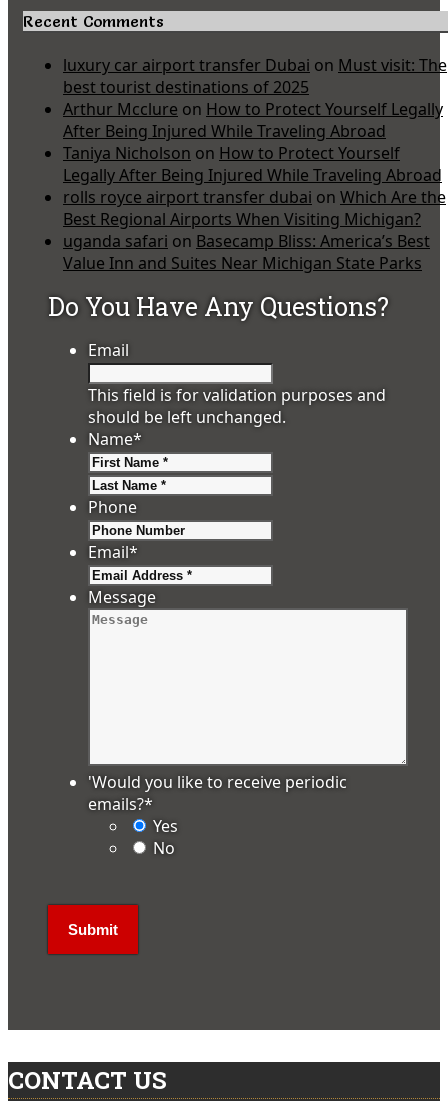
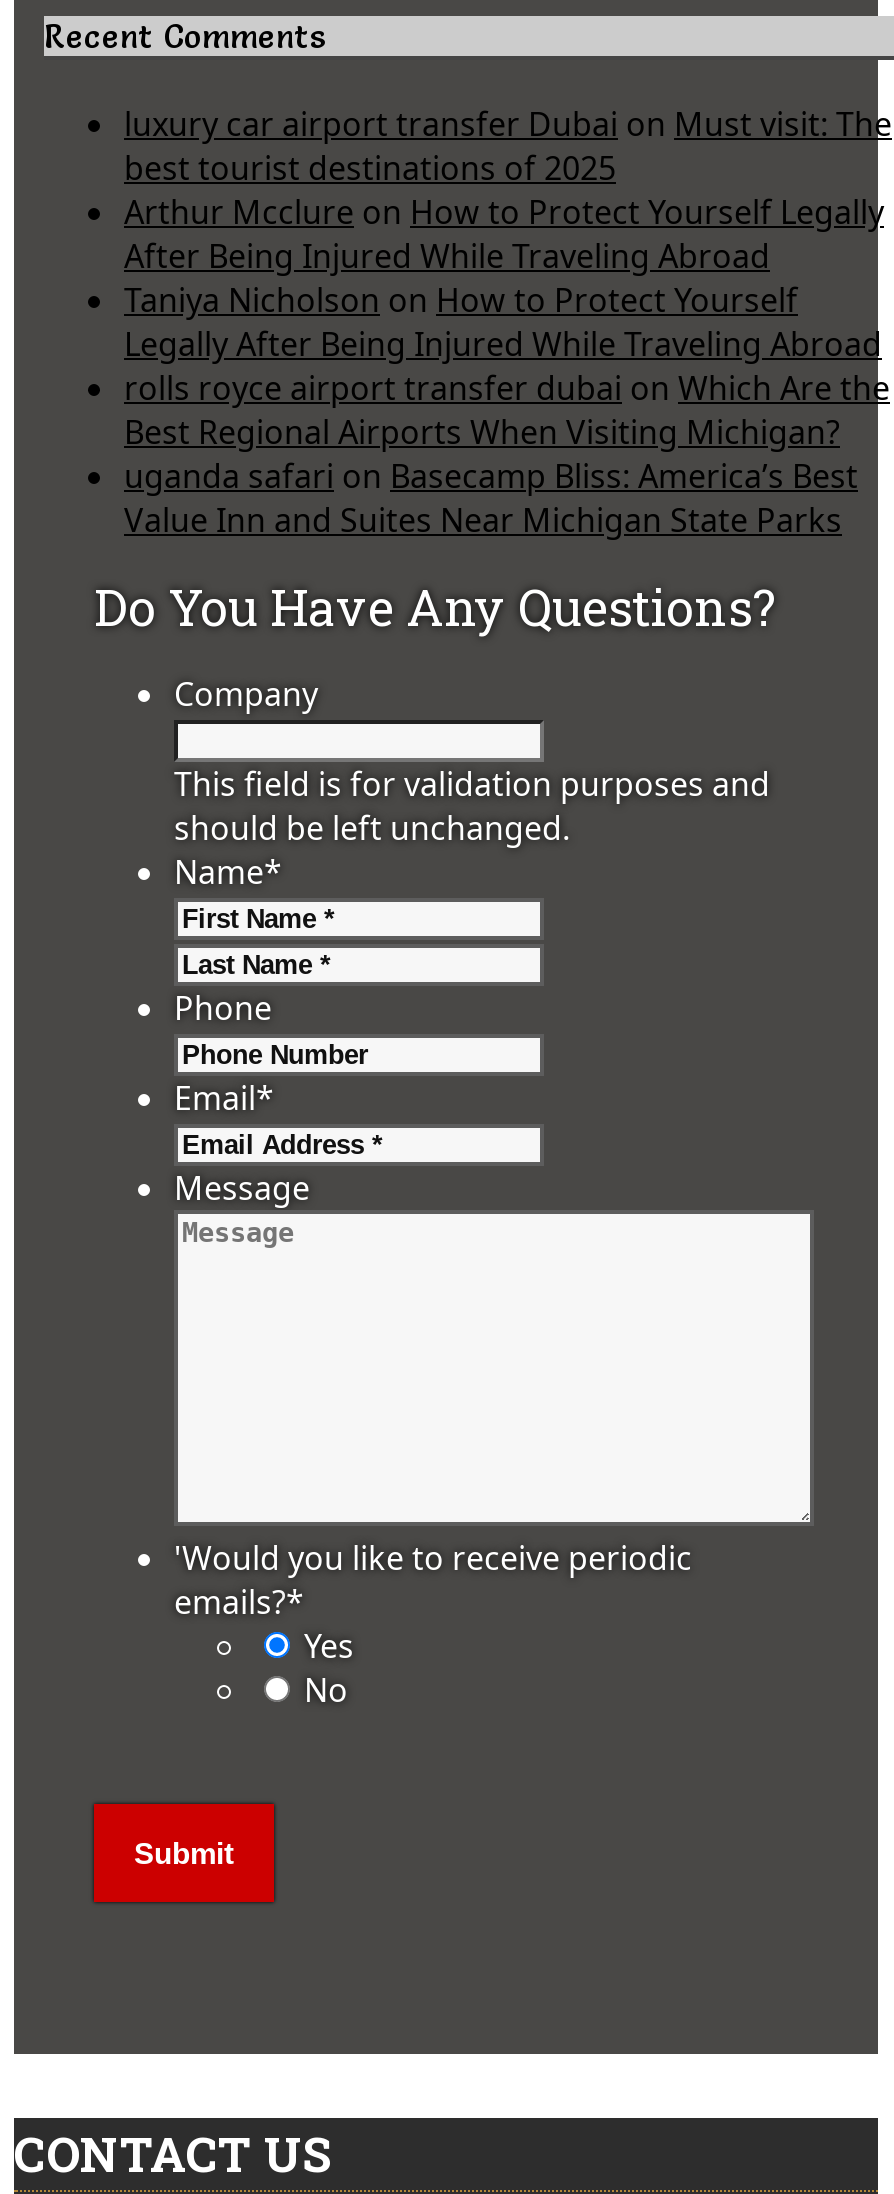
- Email
+ Company
